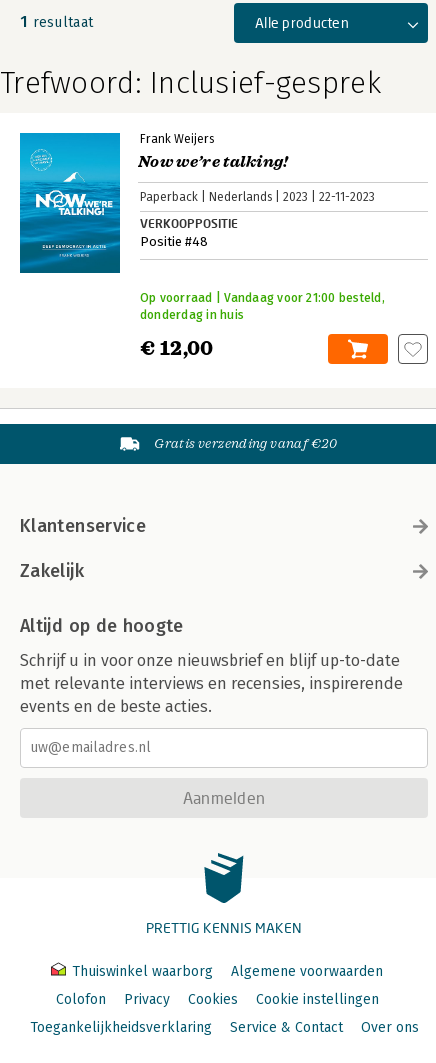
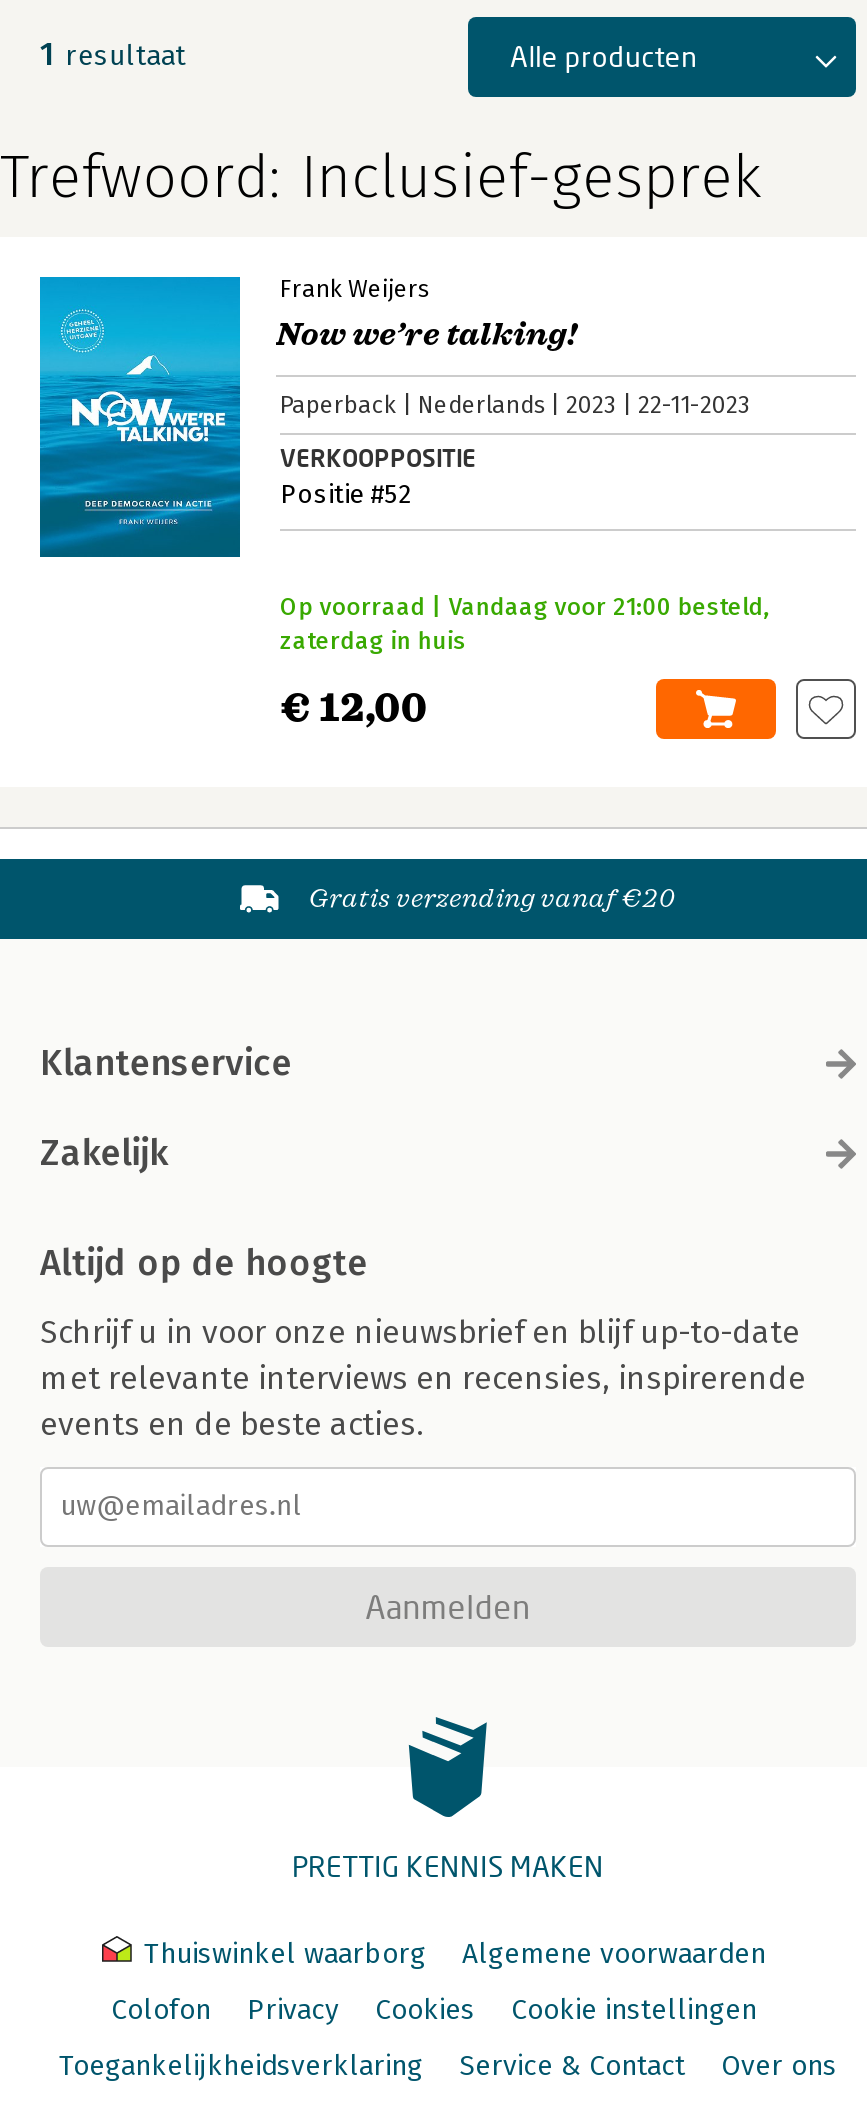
- Positie #48
+ Positie #52

- donderdag in huis
+ zaterdag in huis
